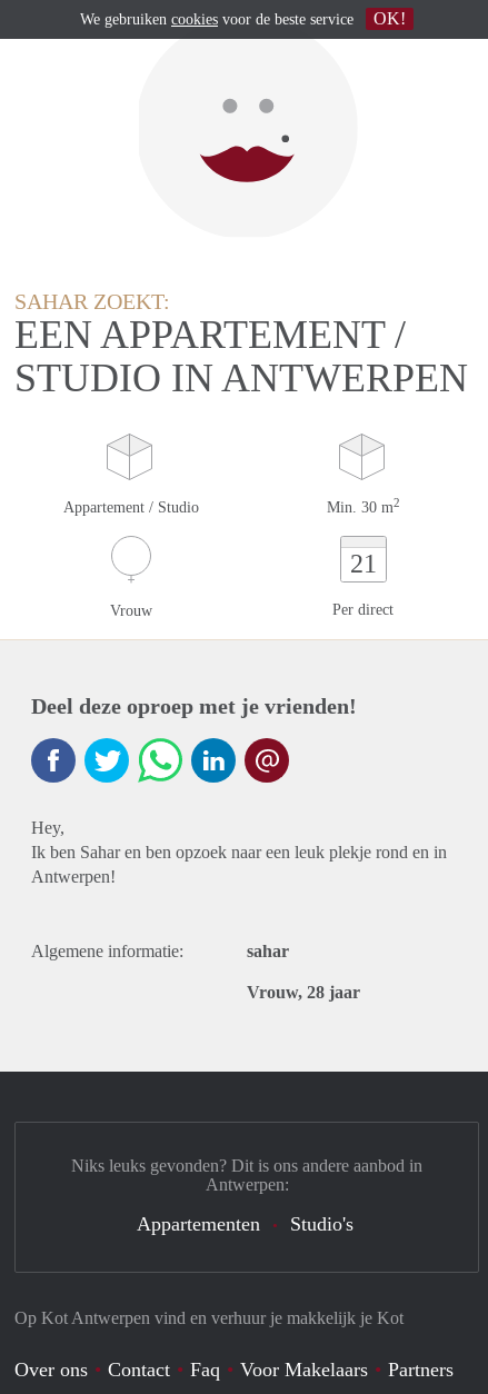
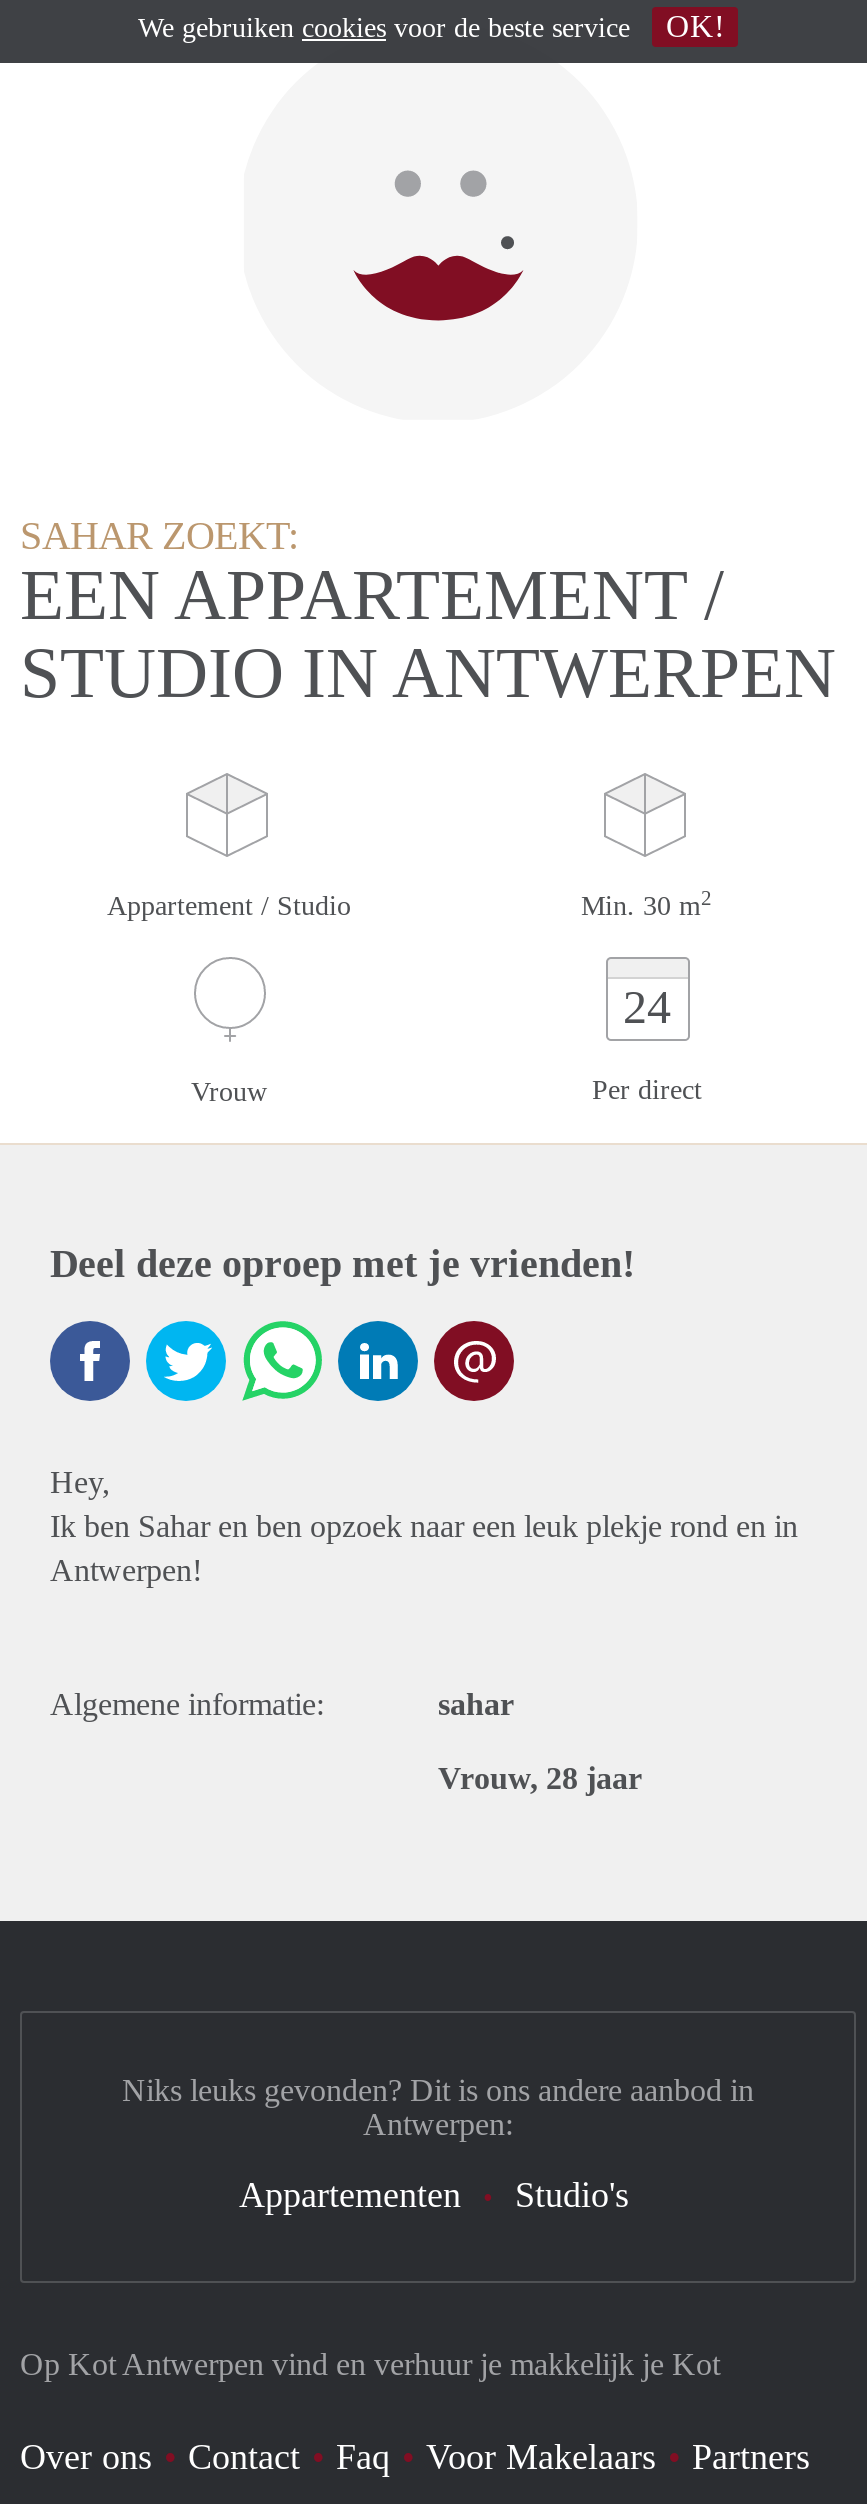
- 21
+ 24
